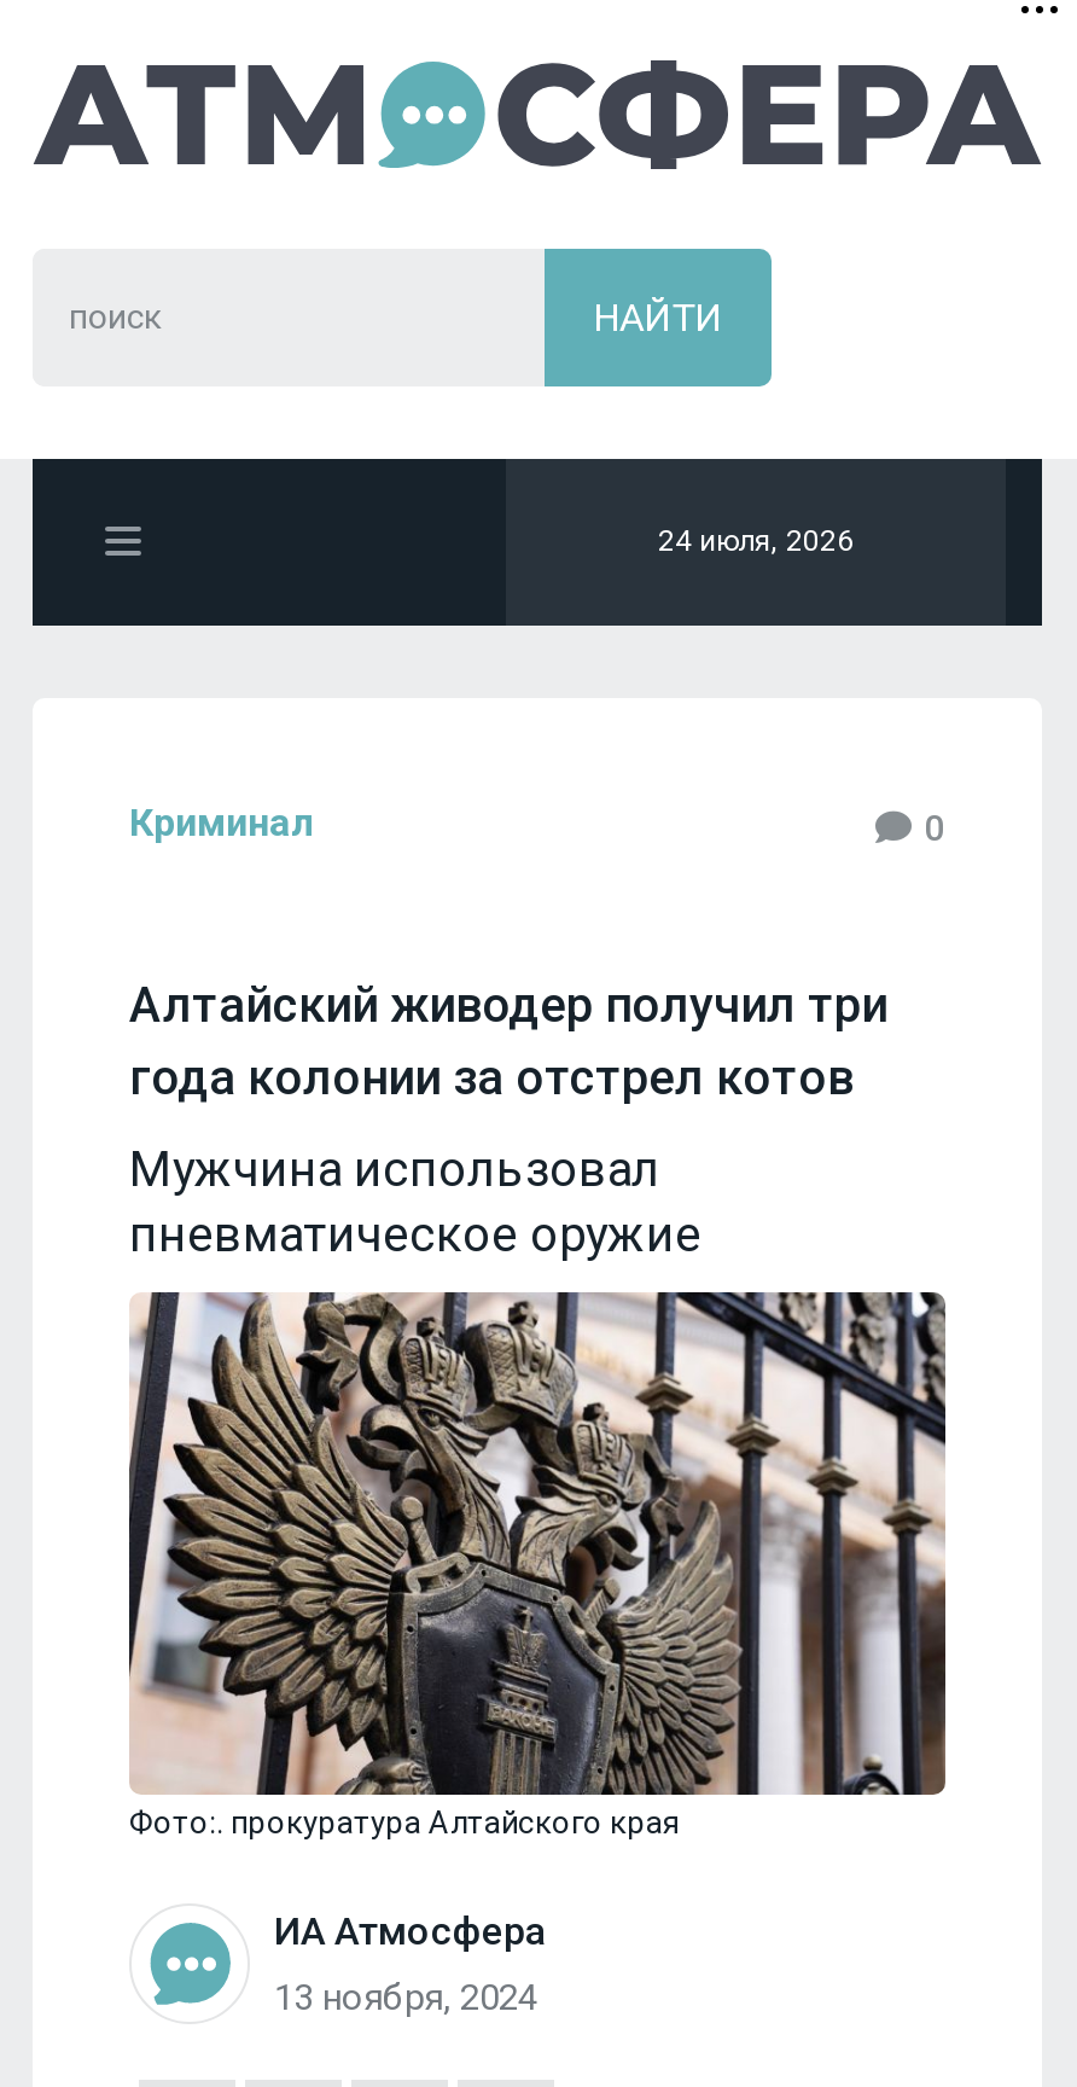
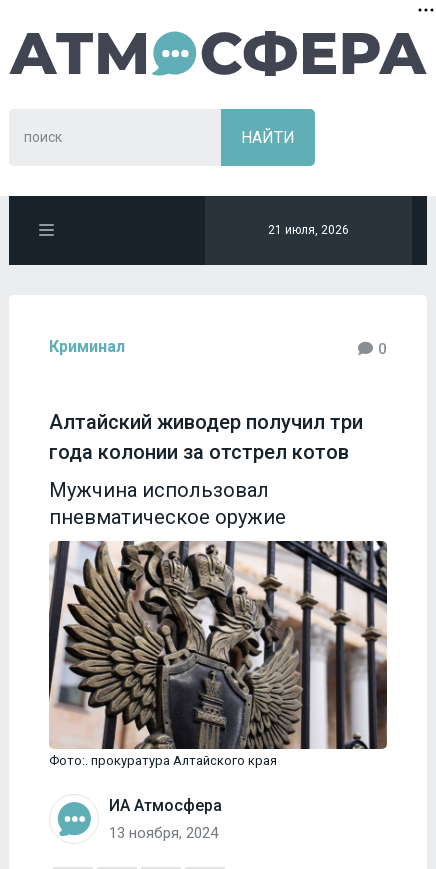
- 24 июля, 2026
+ 21 июля, 2026
